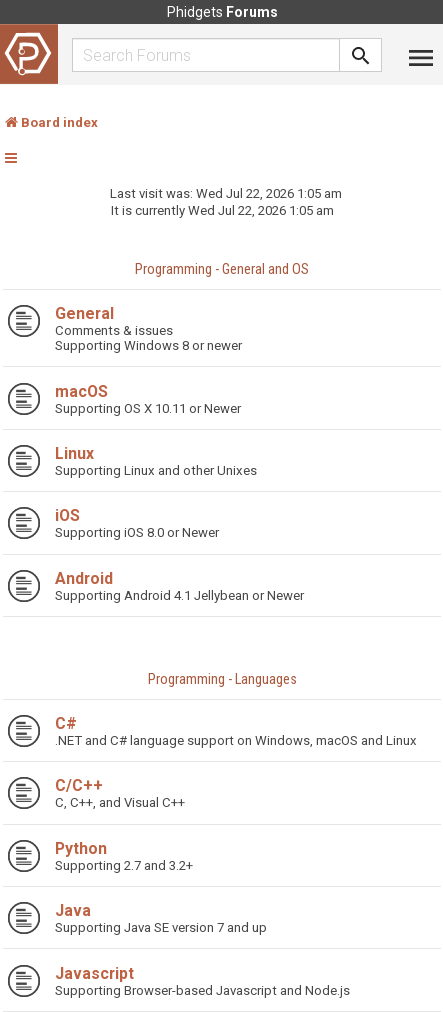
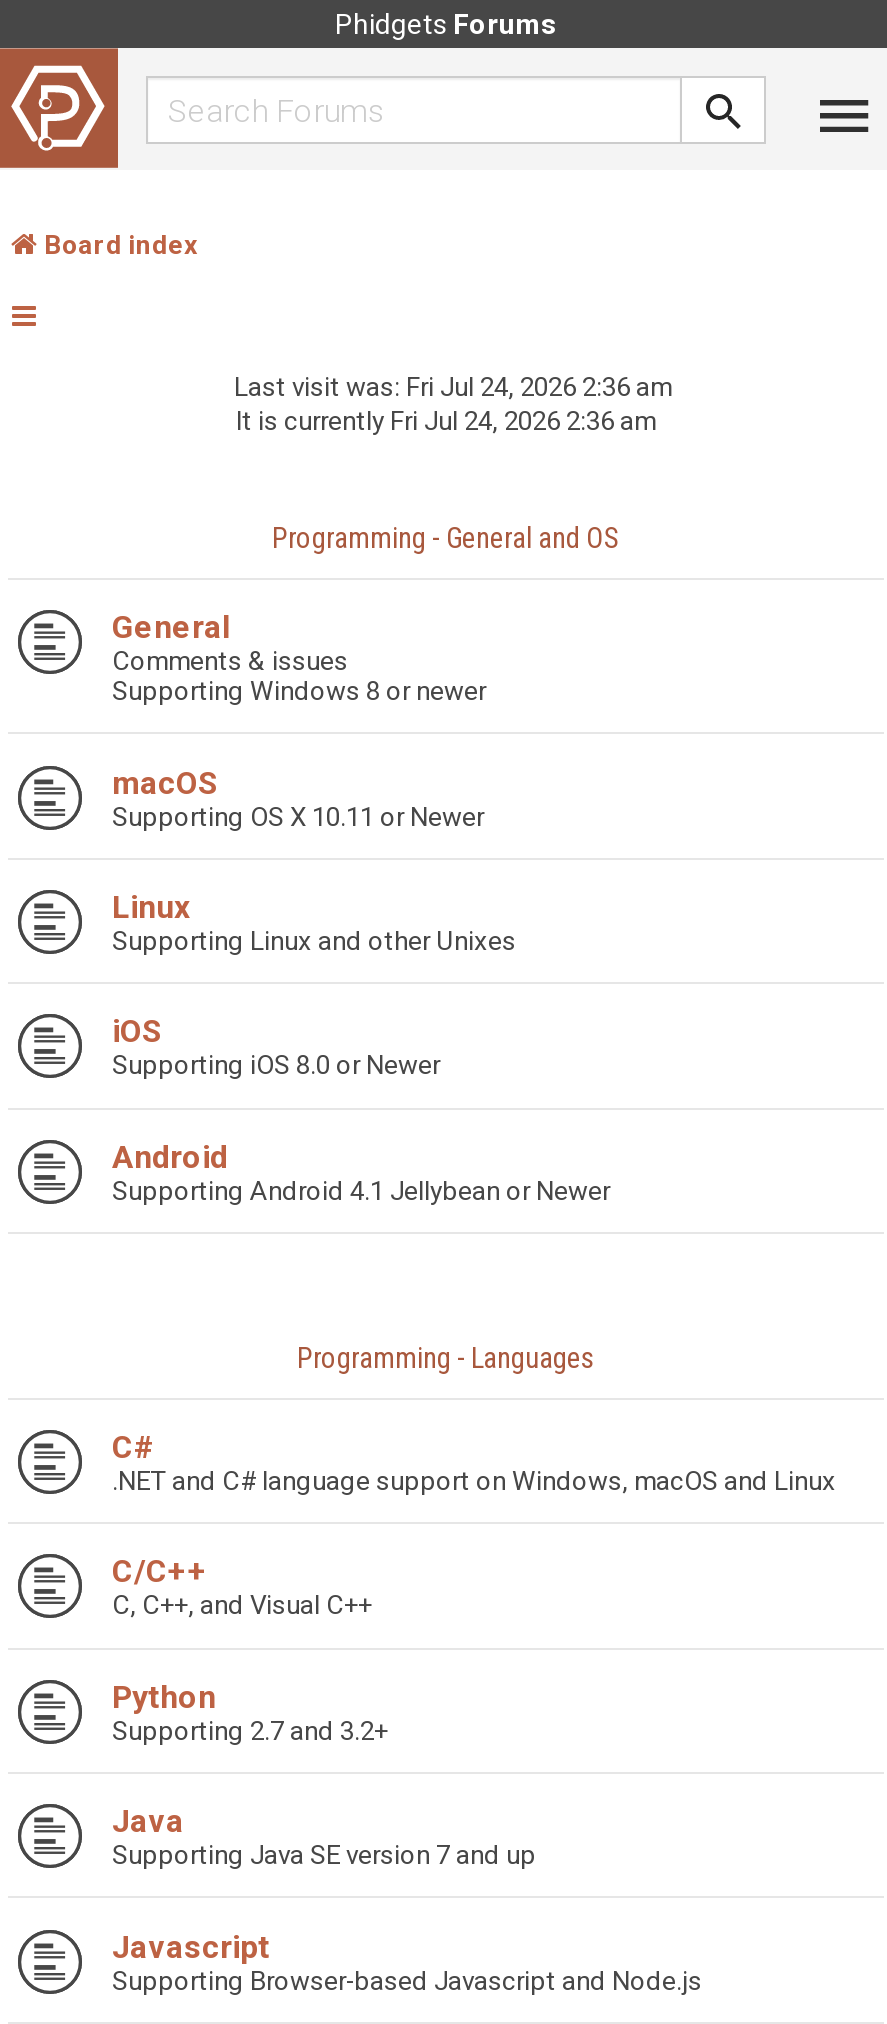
- Last visit was: Wed Jul 22, 2026 1:05 am
+ Last visit was: Fri Jul 24, 2026 2:36 am

- It is currently Wed Jul 22, 2026 1:05 am
+ It is currently Fri Jul 24, 2026 2:36 am
